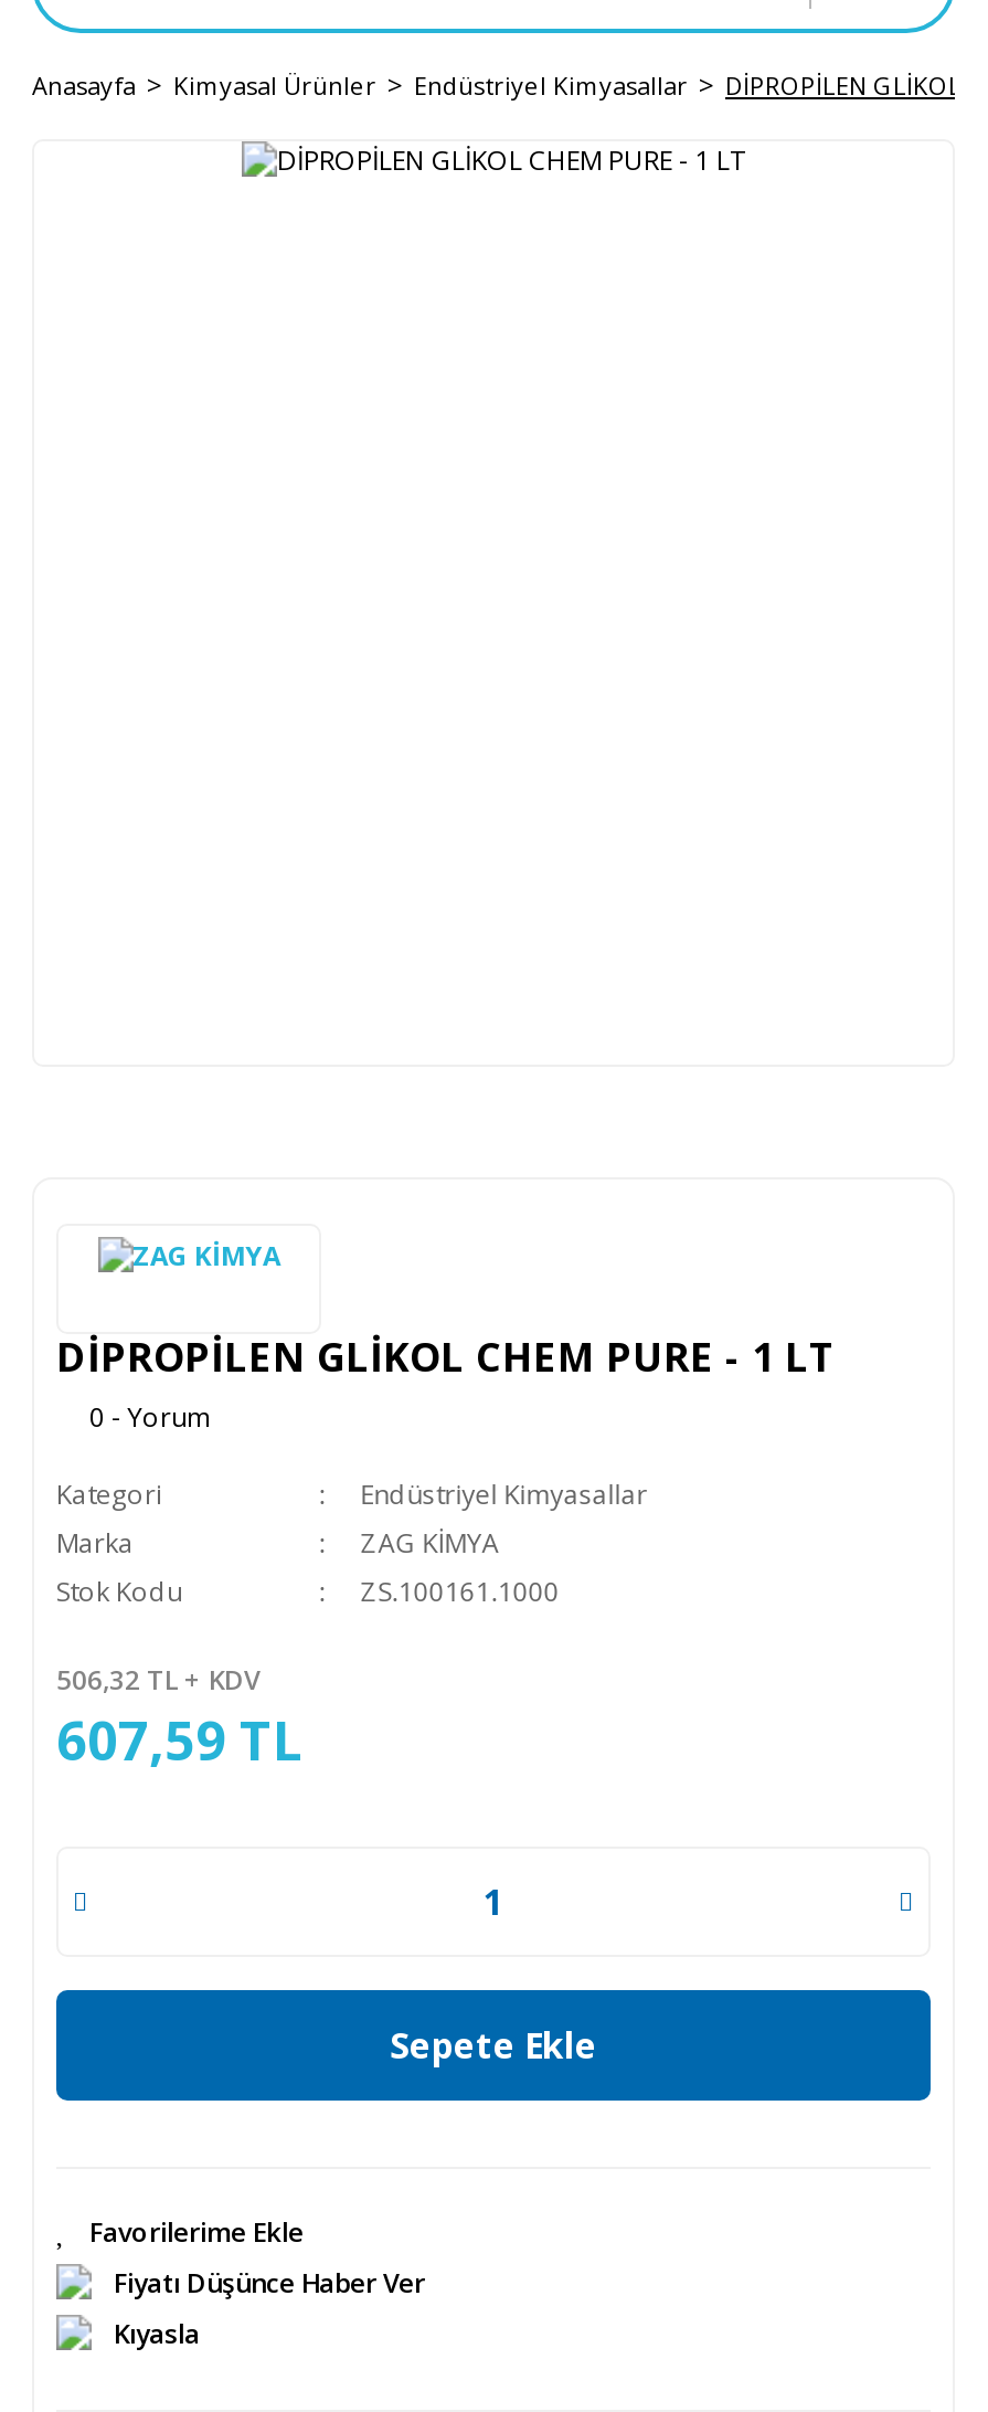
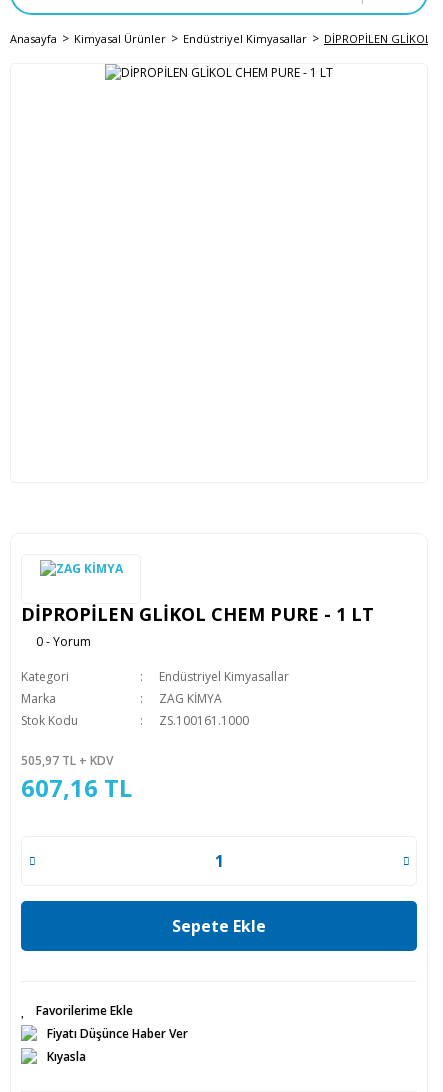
- 506,32 TL + KDV
+ 505,97 TL + KDV

- 607,59 TL
+ 607,16 TL
